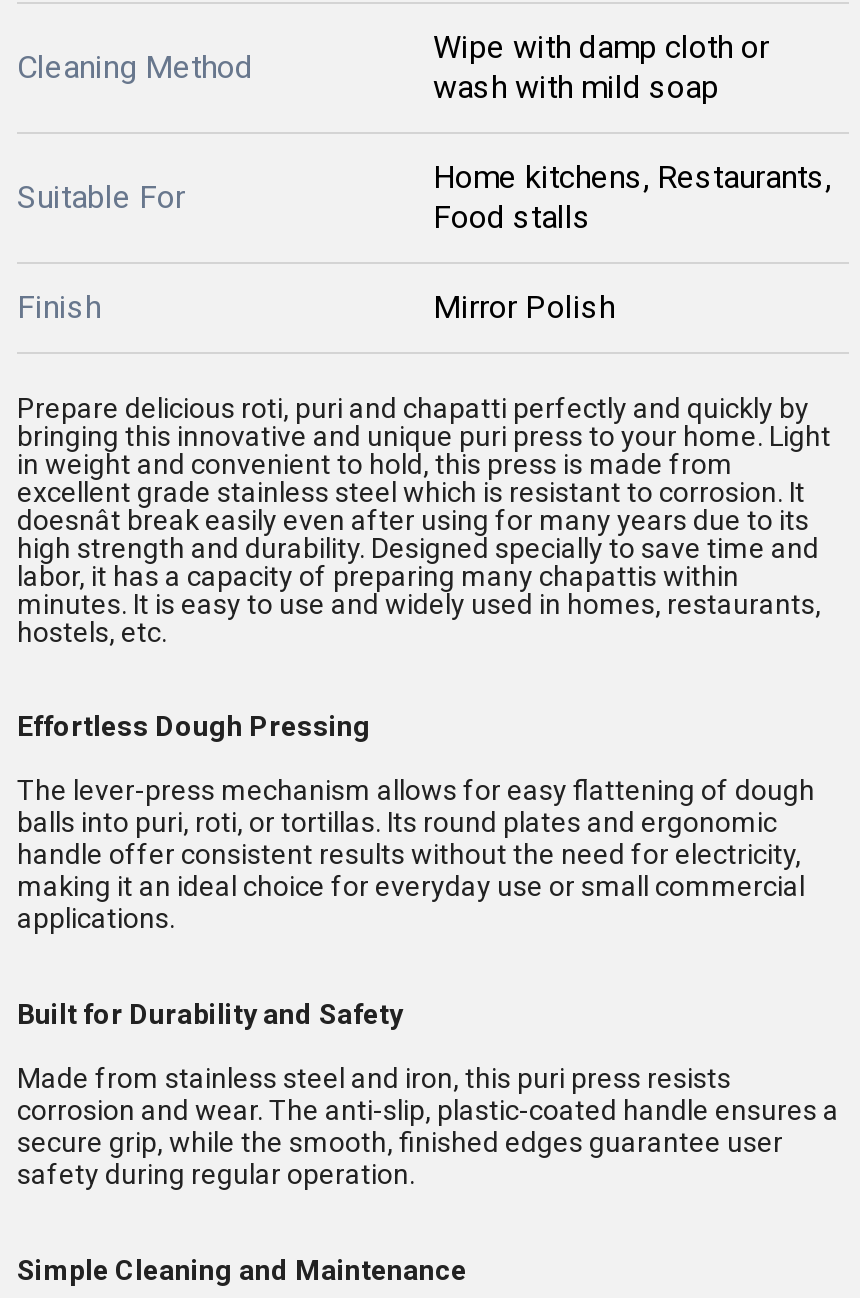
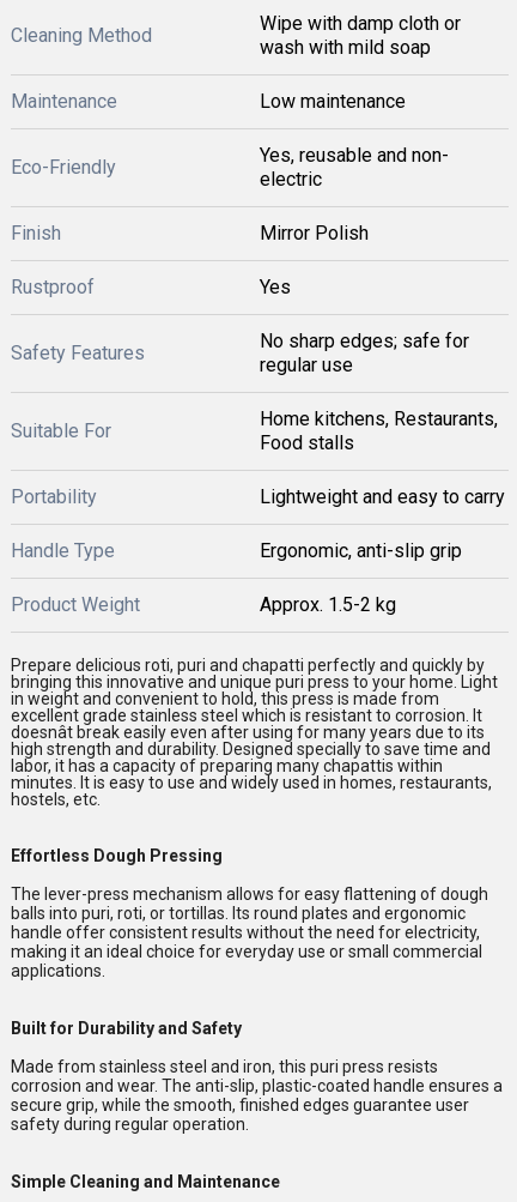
+ Maintenance
+ Low maintenance
+ Eco-Friendly

+ Yes, reusable and non-
+ electric
+ Rustproof
+ Yes
+ Safety Features

+ No sharp edges; safe for
+ regular use

+ Portability
+ Lightweight and easy to carry
+ Handle Type
+ Ergonomic, anti-slip grip
+ Product Weight
+ Approx. 1.5-2 kg

moved up: Finish | Mirror Polish
